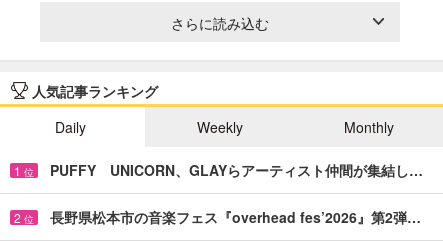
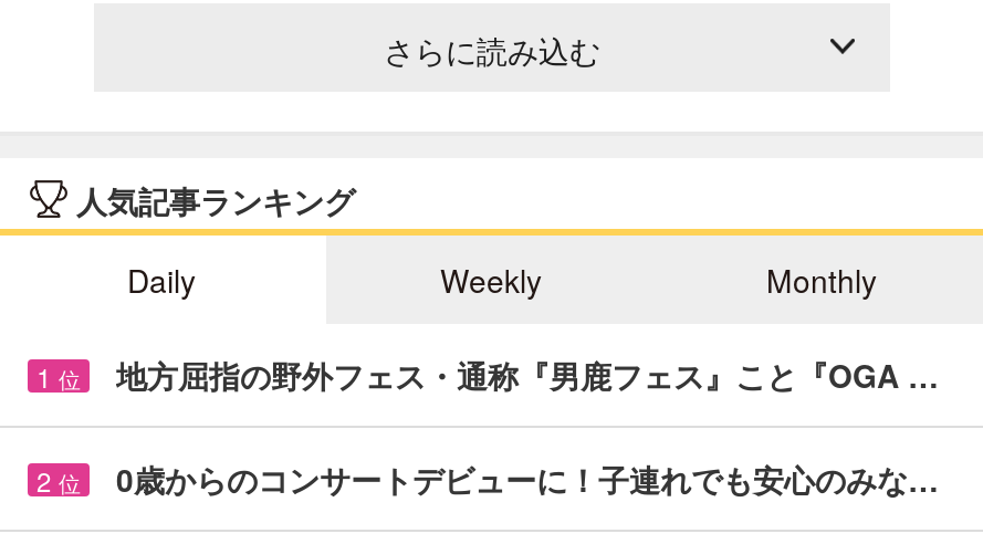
- PUFFY UNICORN、GLAYらアーティスト仲間が集結し…
+ 地方屈指の野外フェス・通称『男鹿フェス』こと『OGA …

- 長野県松本市の音楽フェス『overhead fes’2026』第2弾…
+ 0歳からのコンサートデビューに！子連れでも安心のみな…
